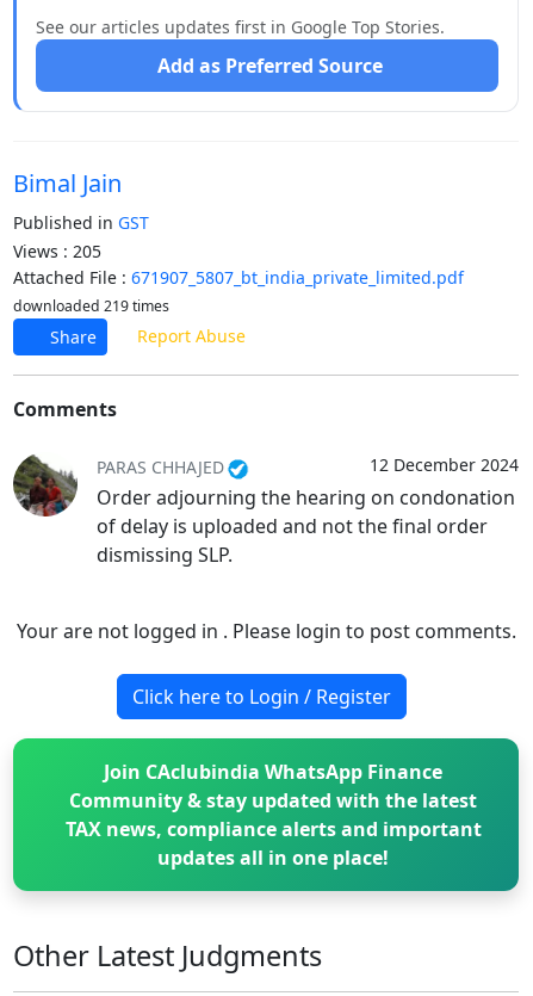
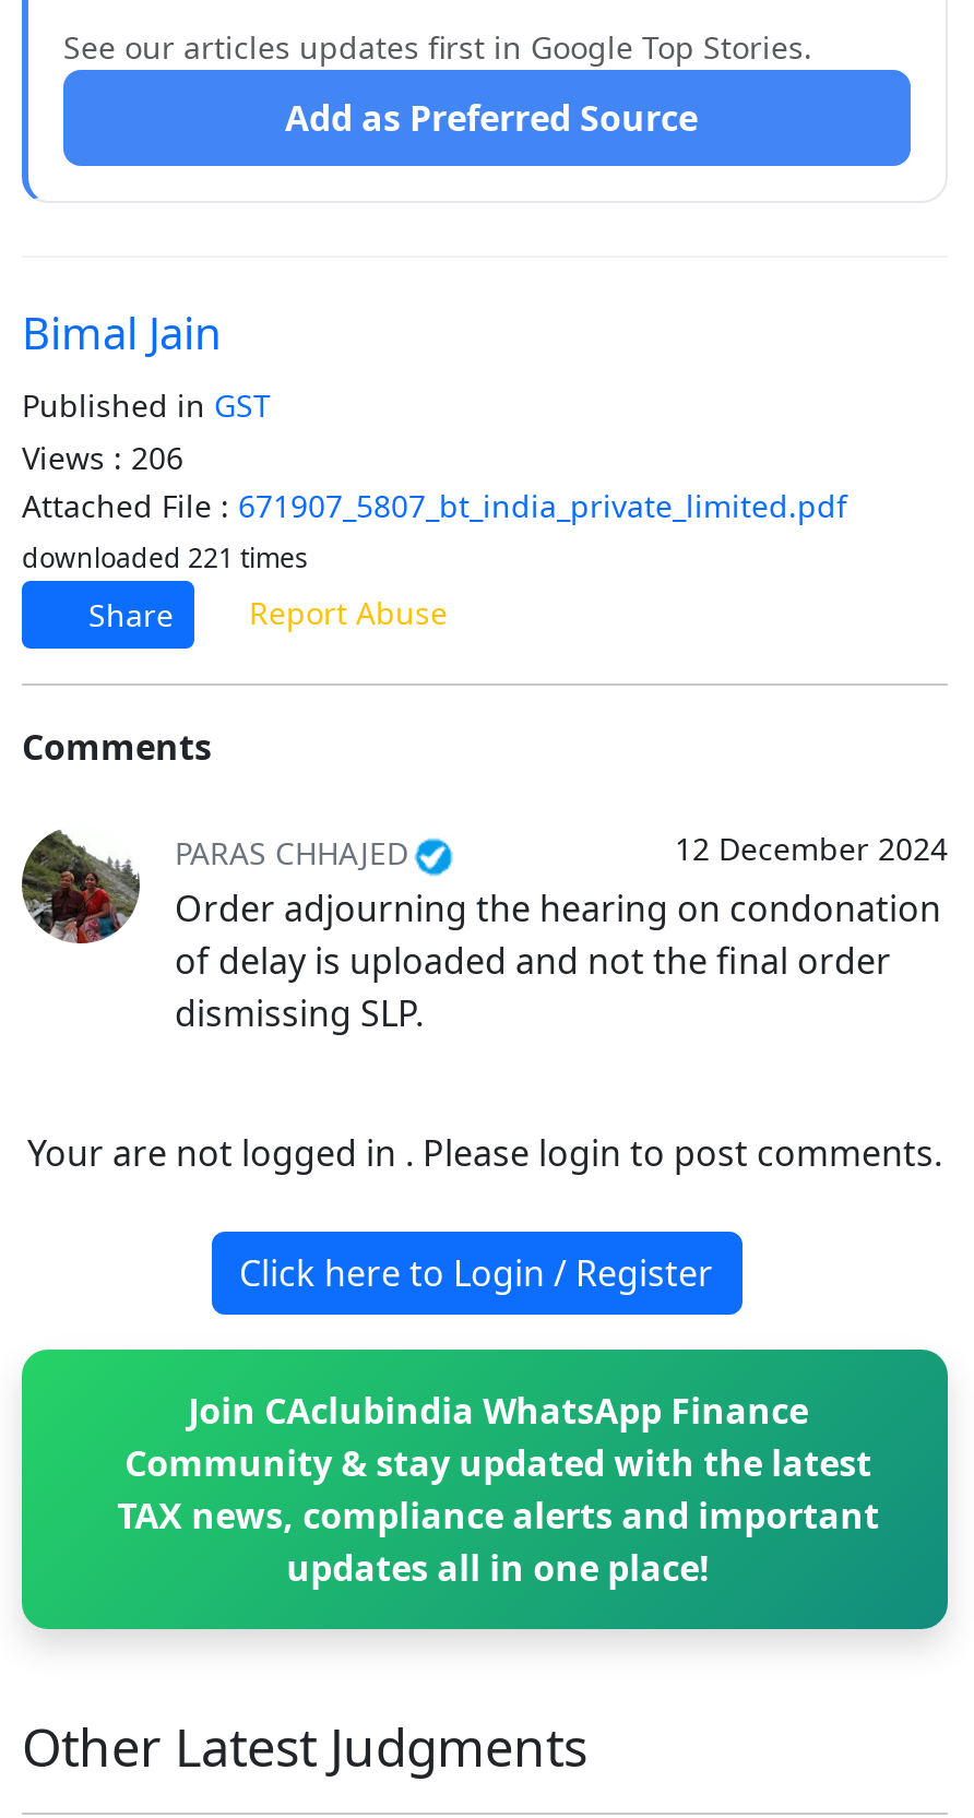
- Views : 205
+ Views : 206

- downloaded 219 times
+ downloaded 221 times
